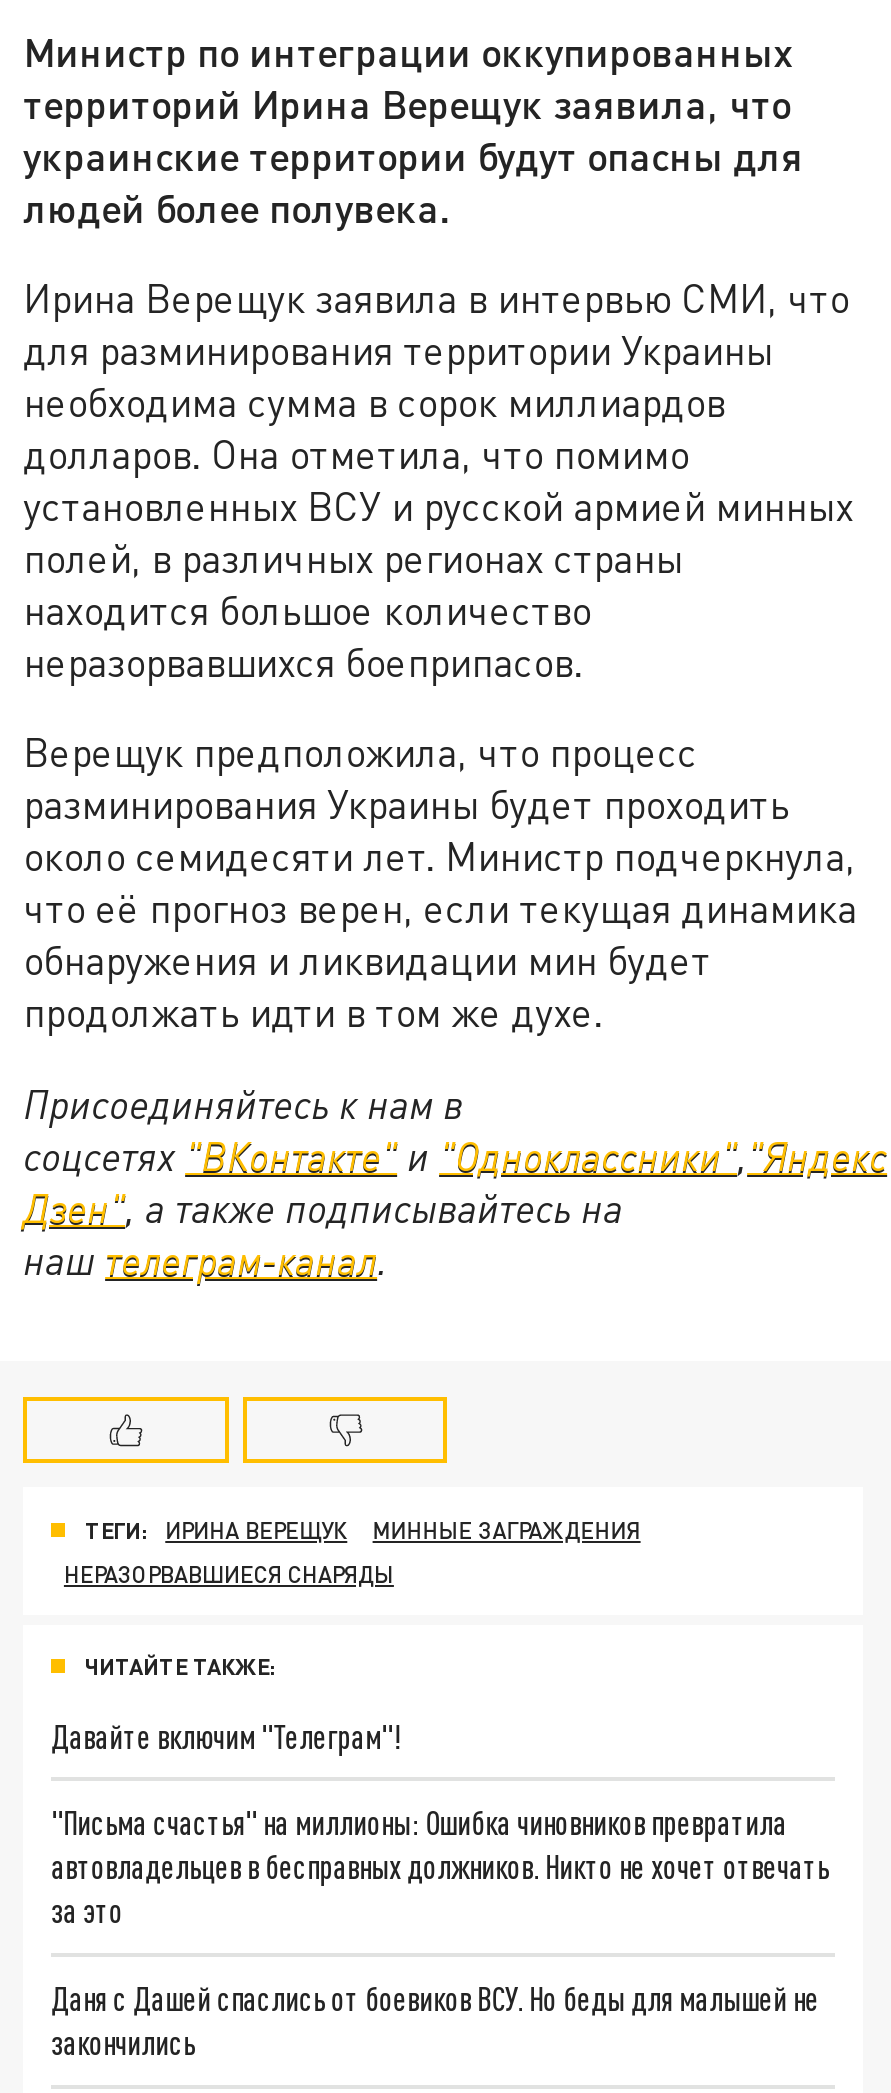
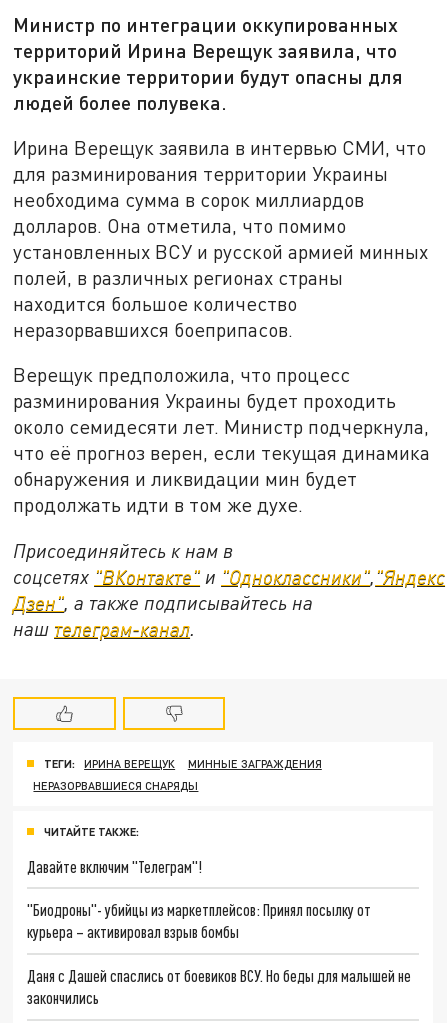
- "Письма счастья" на миллионы: Ошибка чиновников превратила
- автовладельцев в бесправных должников. Никто не хочет отвечать
- за это
+ "Биодроны"- убийцы из маркетплейсов: Принял посылку от
+ курьера – активировал взрыв бомбы
